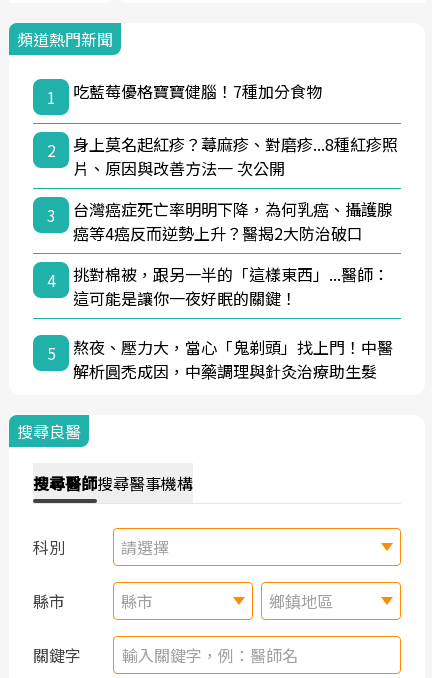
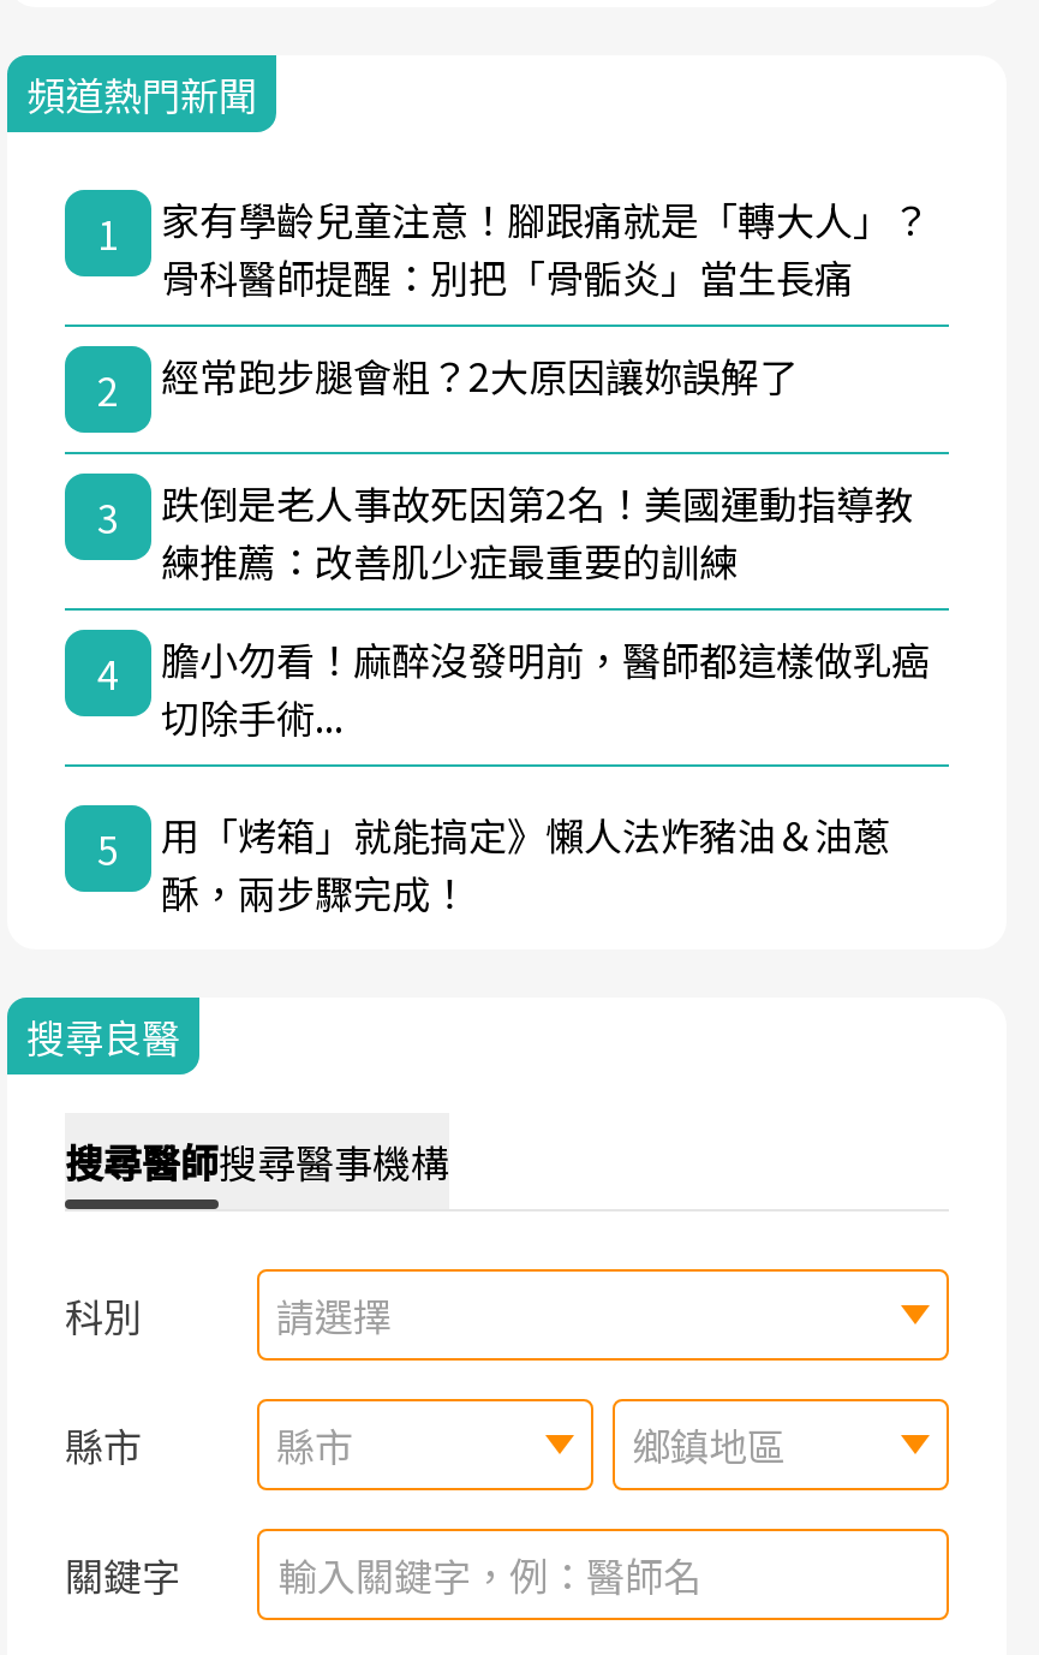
- 吃藍莓優格寶寶健腦！7種加分食物
+ 家有學齡兒童注意！腳跟痛就是「轉大人」？
+ 骨科醫師提醒：別把「骨骺炎」當生長痛

- 身上莫名起紅疹？蕁麻疹、對磨疹...8種紅疹照
- 片、原因與改善方法一 次公開
+ 經常跑步腿會粗？2大原因讓妳誤解了

- 台灣癌症死亡率明明下降，為何乳癌、攝護腺
- 癌等4癌反而逆勢上升？醫揭2大防治破口
+ 跌倒是老人事故死因第2名！美國運動指導教
+ 練推薦：改善肌少症最重要的訓練

- 挑對棉被，跟另一半的「這樣東西」...醫師：
- 這可能是讓你一夜好眠的關鍵！
+ 膽小勿看！麻醉沒發明前，醫師都這樣做乳癌
+ 切除手術...

- 熬夜、壓力大，當心「鬼剃頭」找上門！中醫
- 解析圓禿成因，中藥調理與針灸治療助生髮
+ 用「烤箱」就能搞定》懶人法炸豬油＆油蔥
+ 酥，兩步驟完成！
